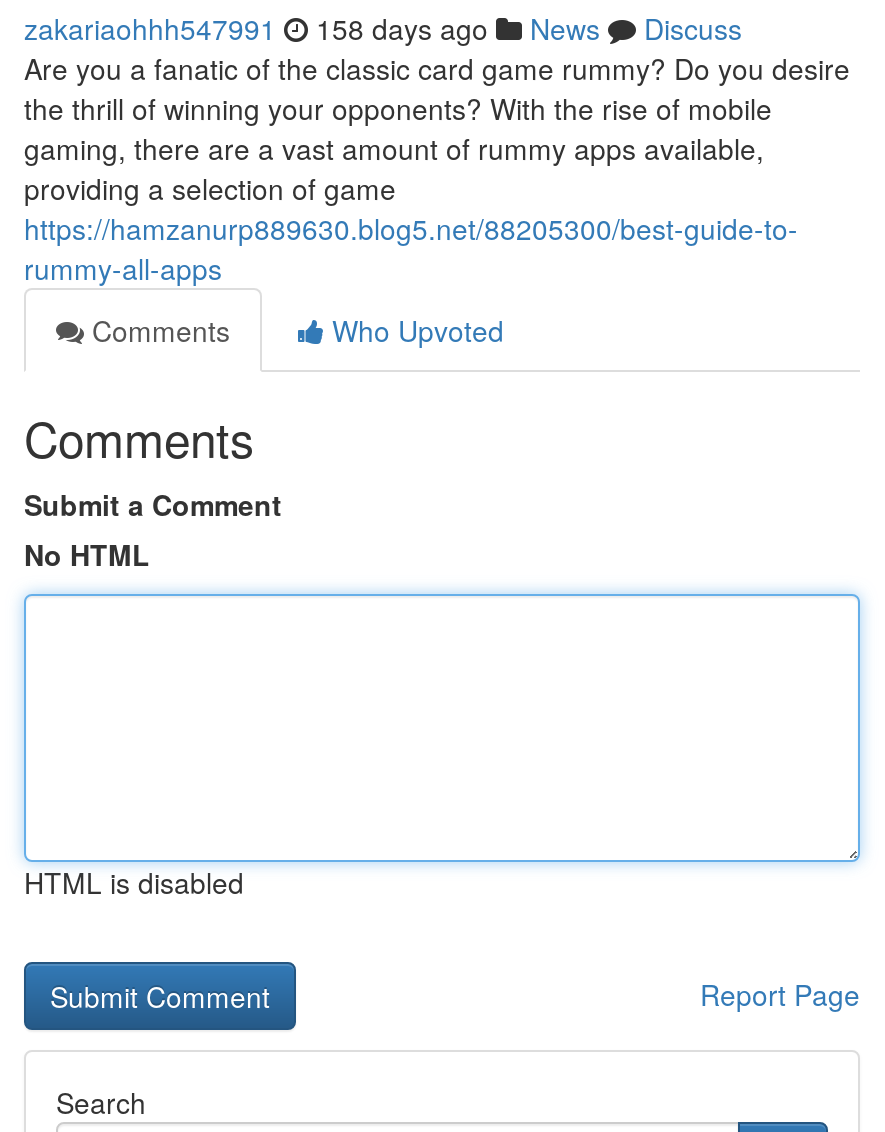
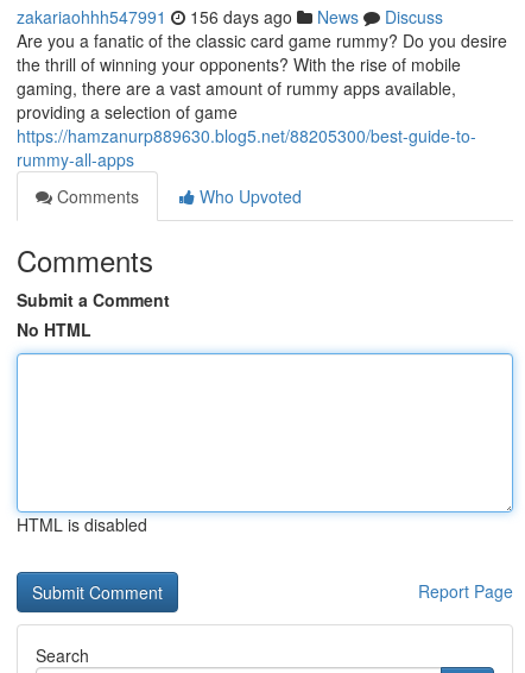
- zakariaohhh547991 158 days ago News Discuss
+ zakariaohhh547991 156 days ago News Discuss
